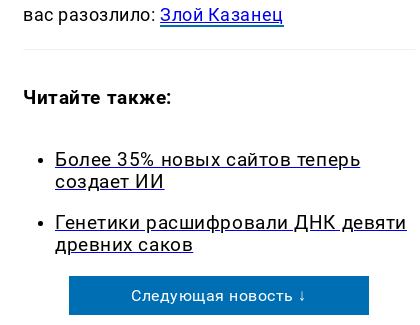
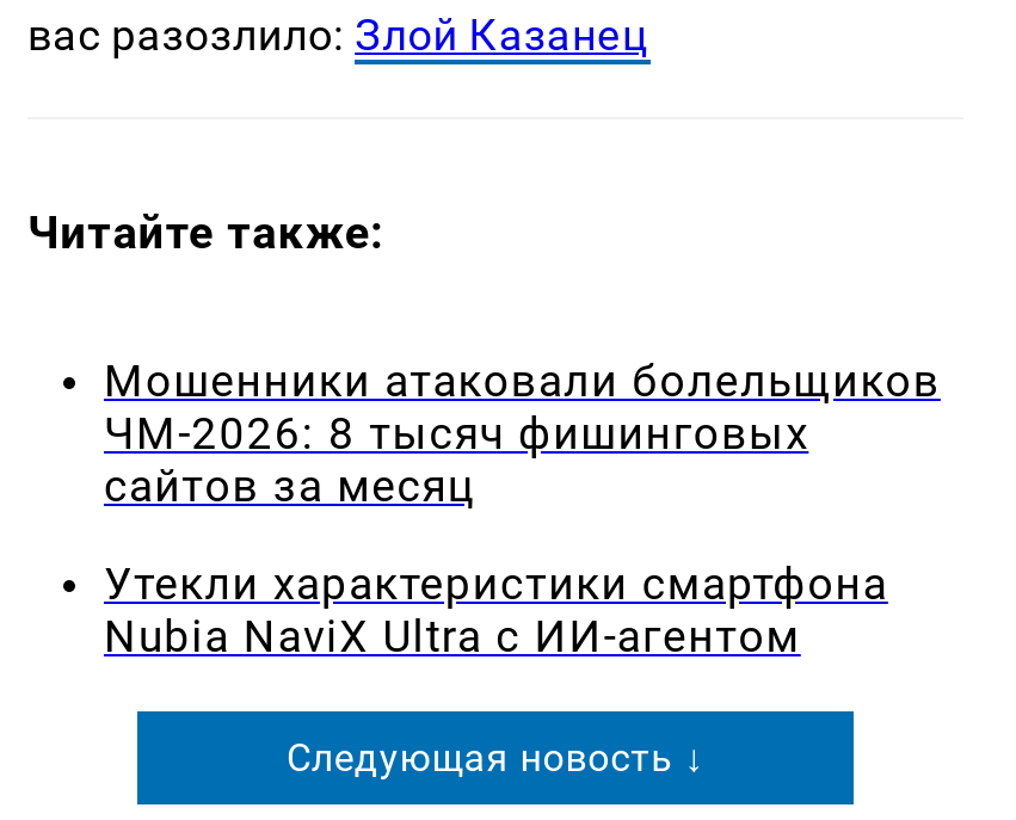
- Более 35% новых сайтов теперь
- создает ИИ
+ Мошенники атаковали болельщиков
+ ЧМ-2026: 8 тысяч фишинговых
+ сайтов за месяц

- Генетики расшифровали ДНК девяти
- древних саков
+ Утекли характеристики смартфона
+ Nubia NaviX Ultra с ИИ-агентом
